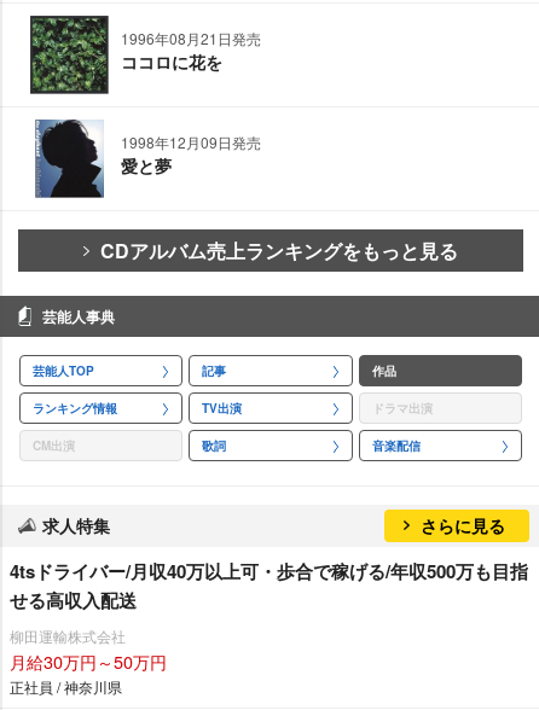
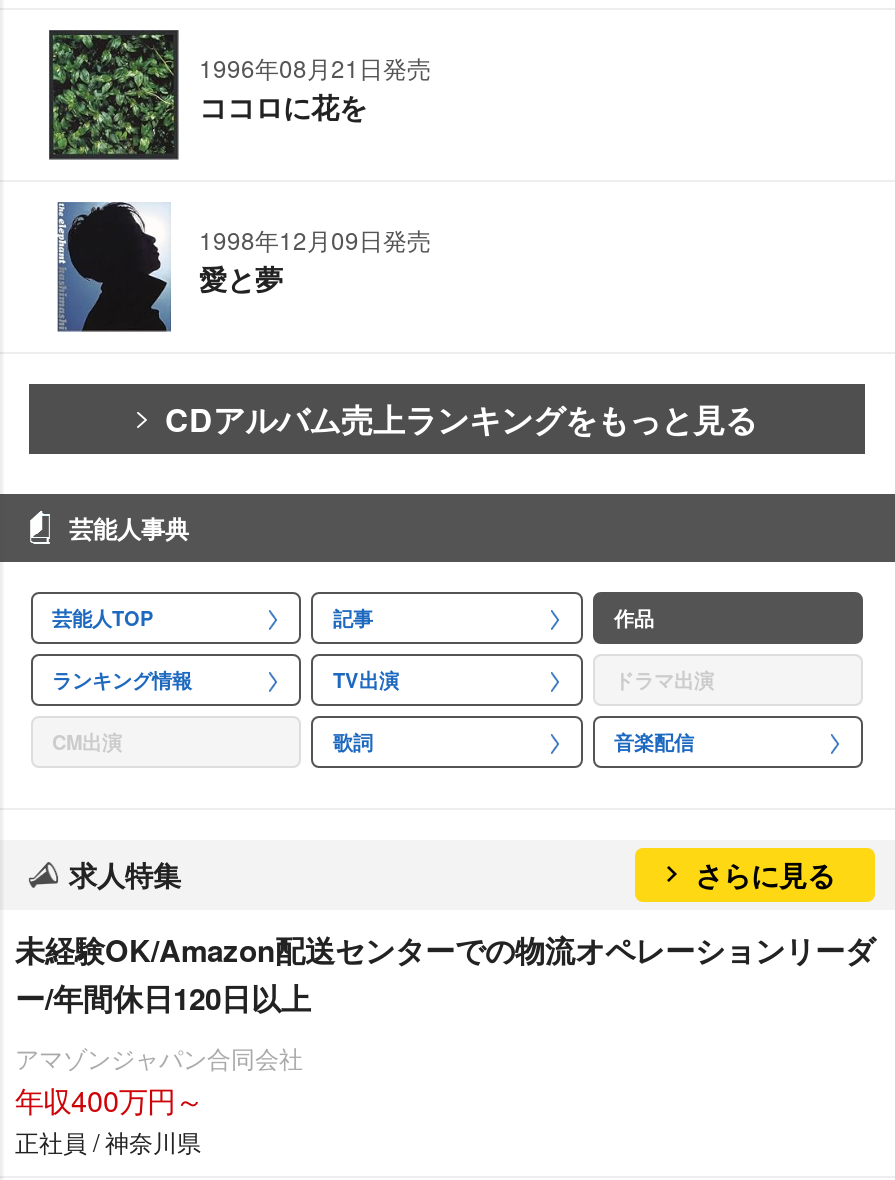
- 4tsドライバー/月収40万以上可・歩合で稼げる/年収500万も目指
- せる高収入配送
+ 未経験OK/Amazon配送センターでの物流オペレーションリーダ
+ ー/年間休日120日以上

- 柳田運輸株式会社
- 月給30万円～50万円
+ アマゾンジャパン合同会社
+ 年収400万円～
